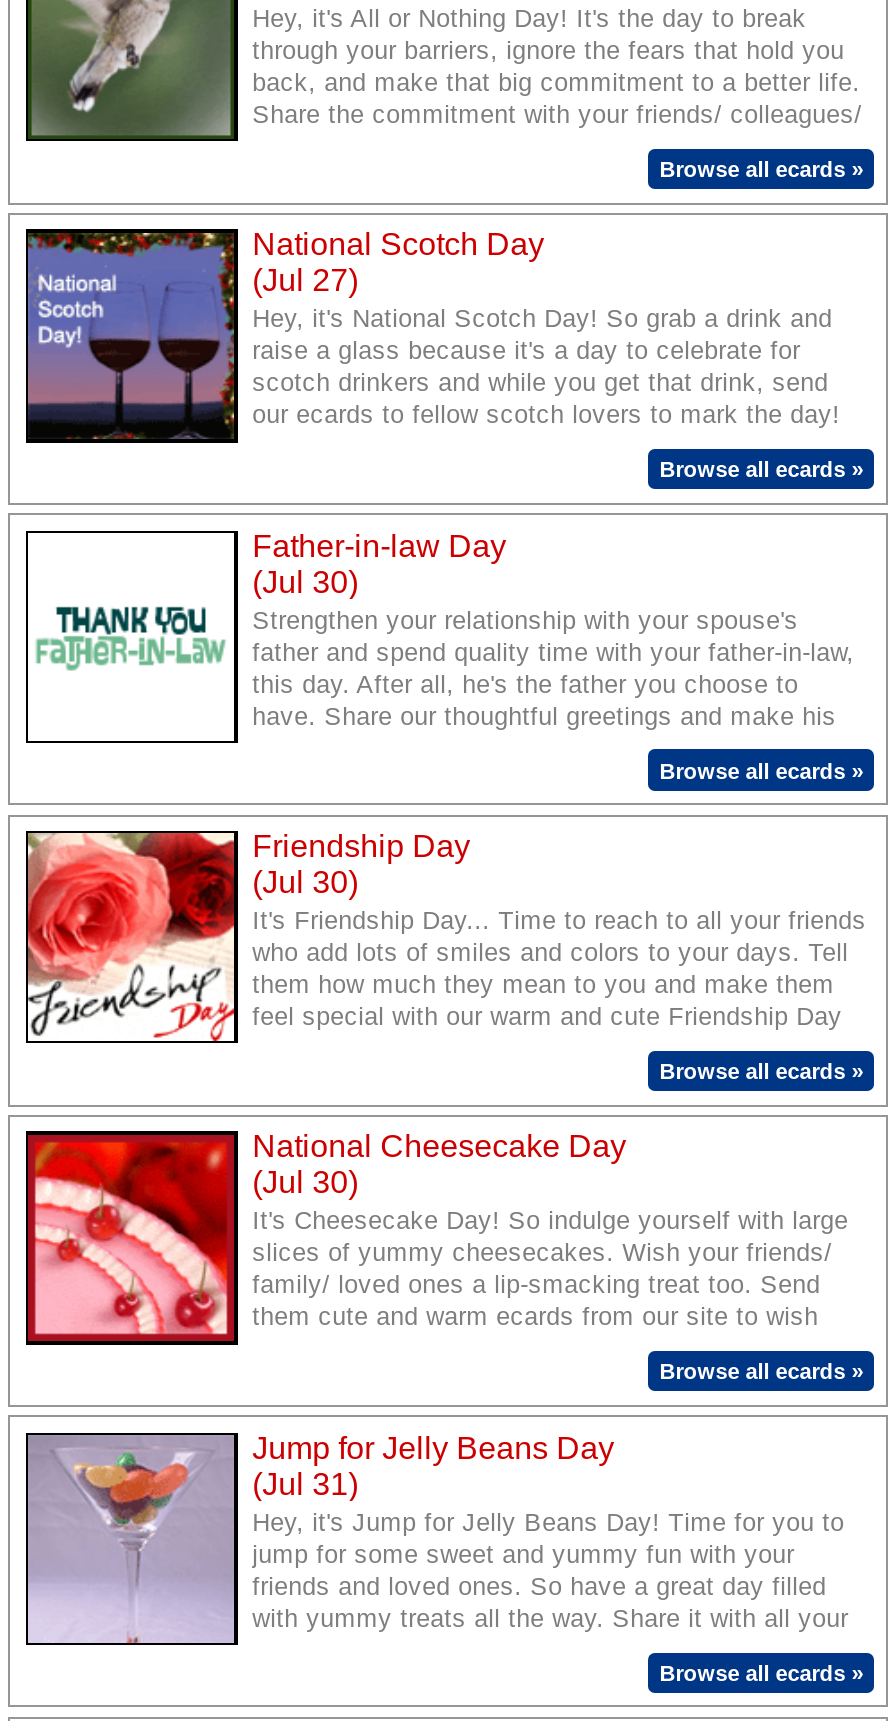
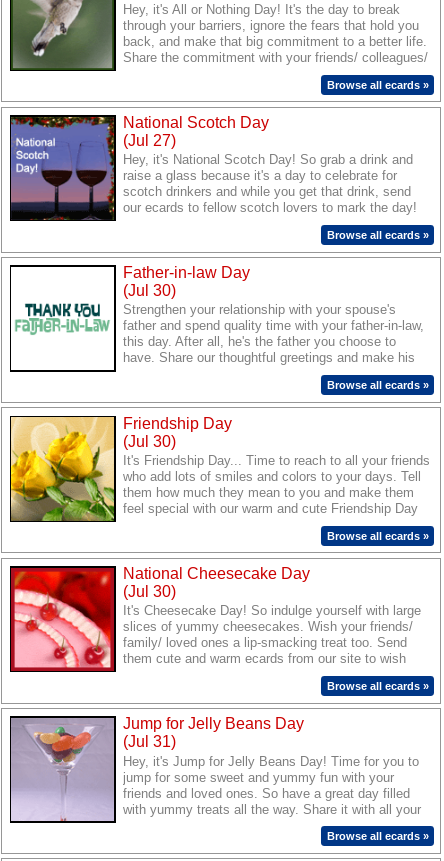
- [image]
+ [image]
